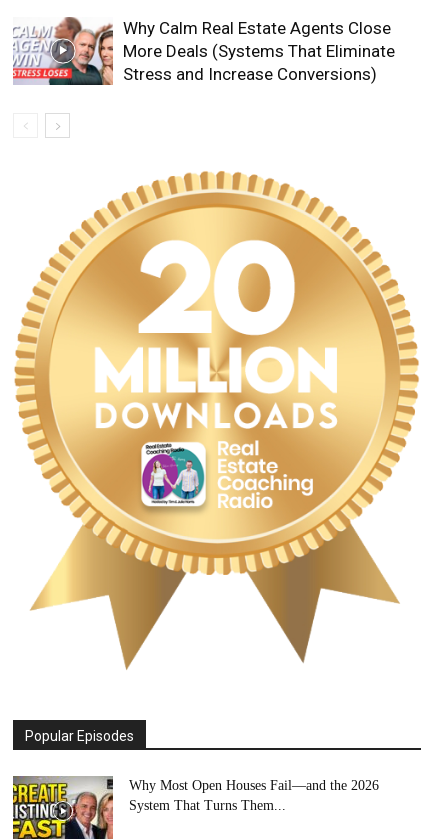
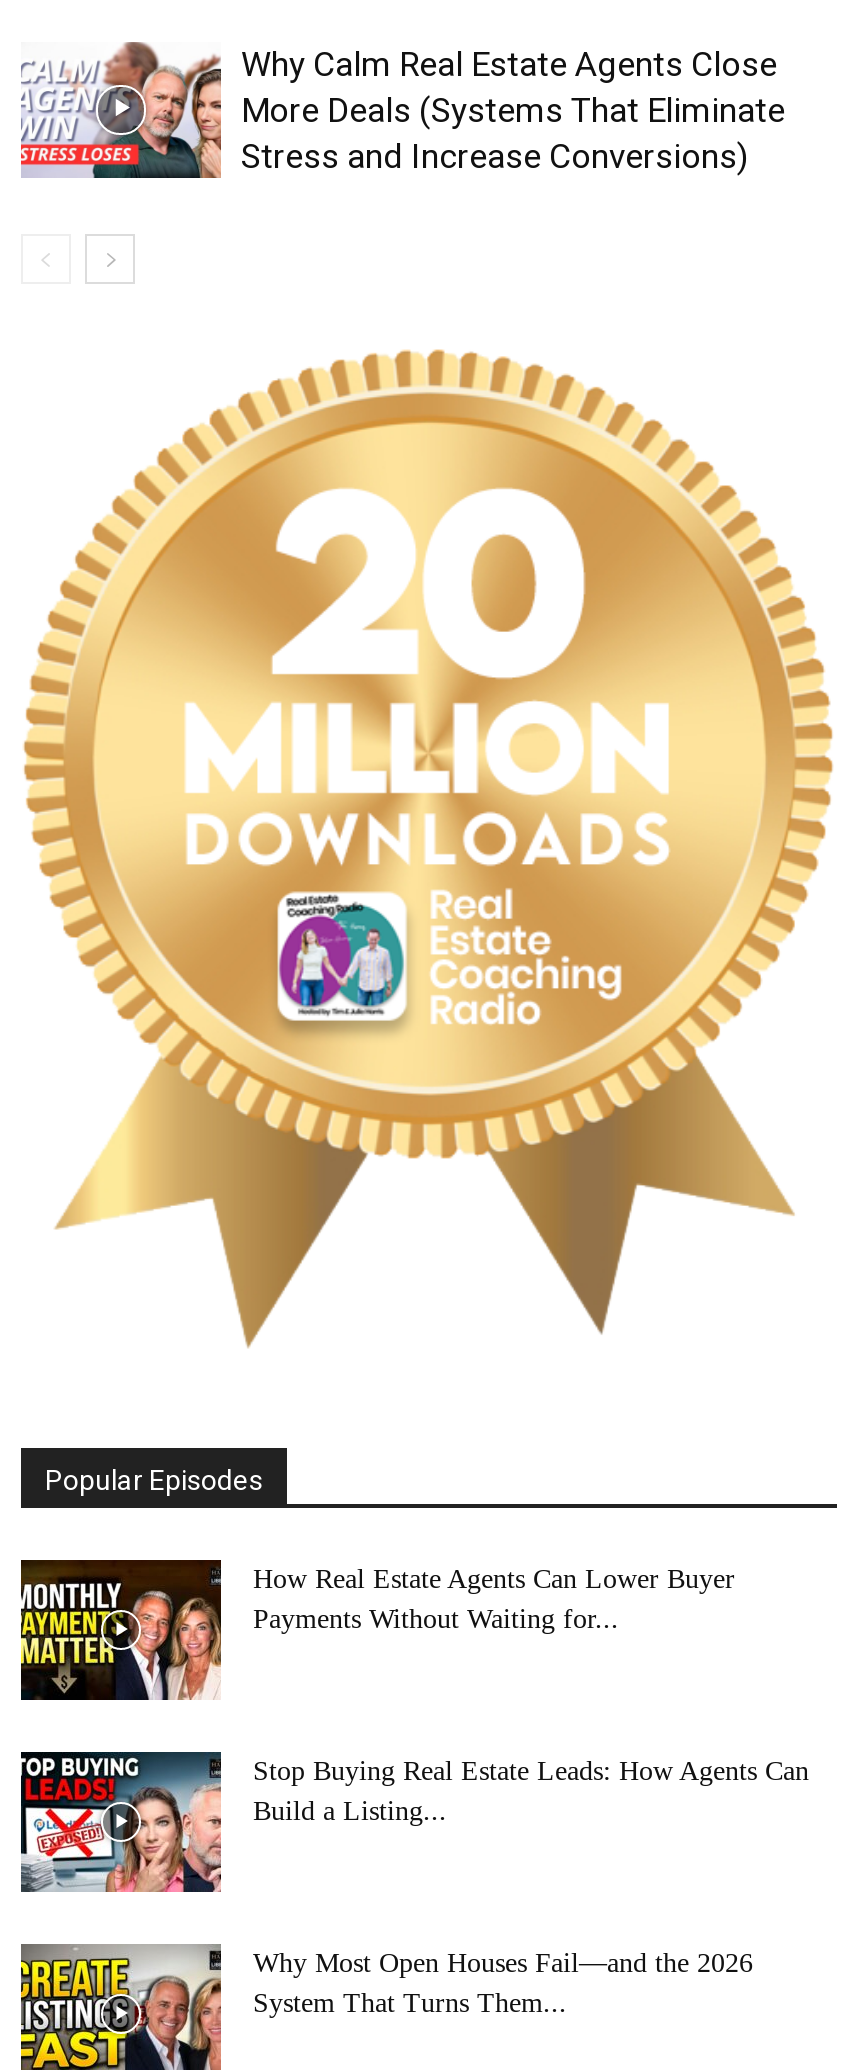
+ [image]
+ How Real Estate Agents Can Lower Buyer
+ Payments Without Waiting for...

+ [image]
+ Stop Buying Real Estate Leads: How Agents Can
+ Build a Listing...
